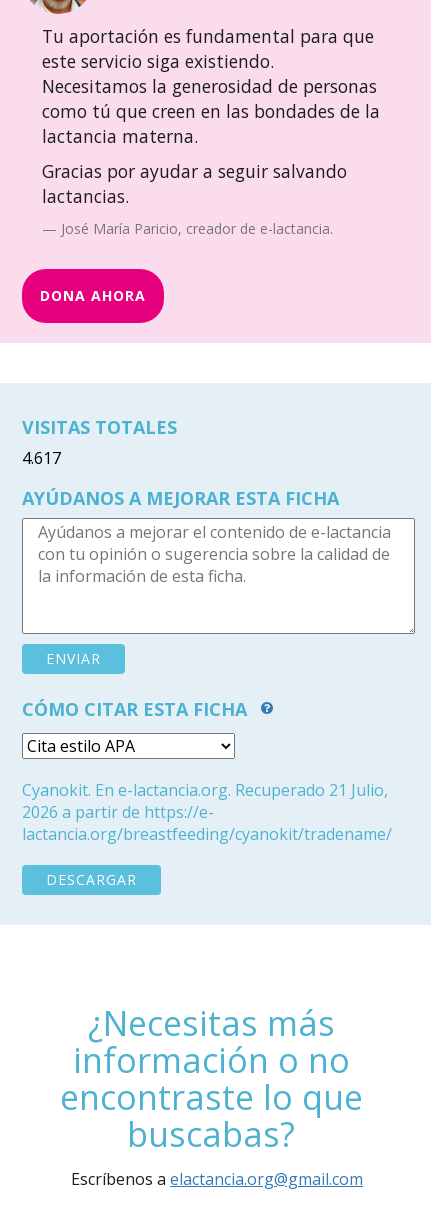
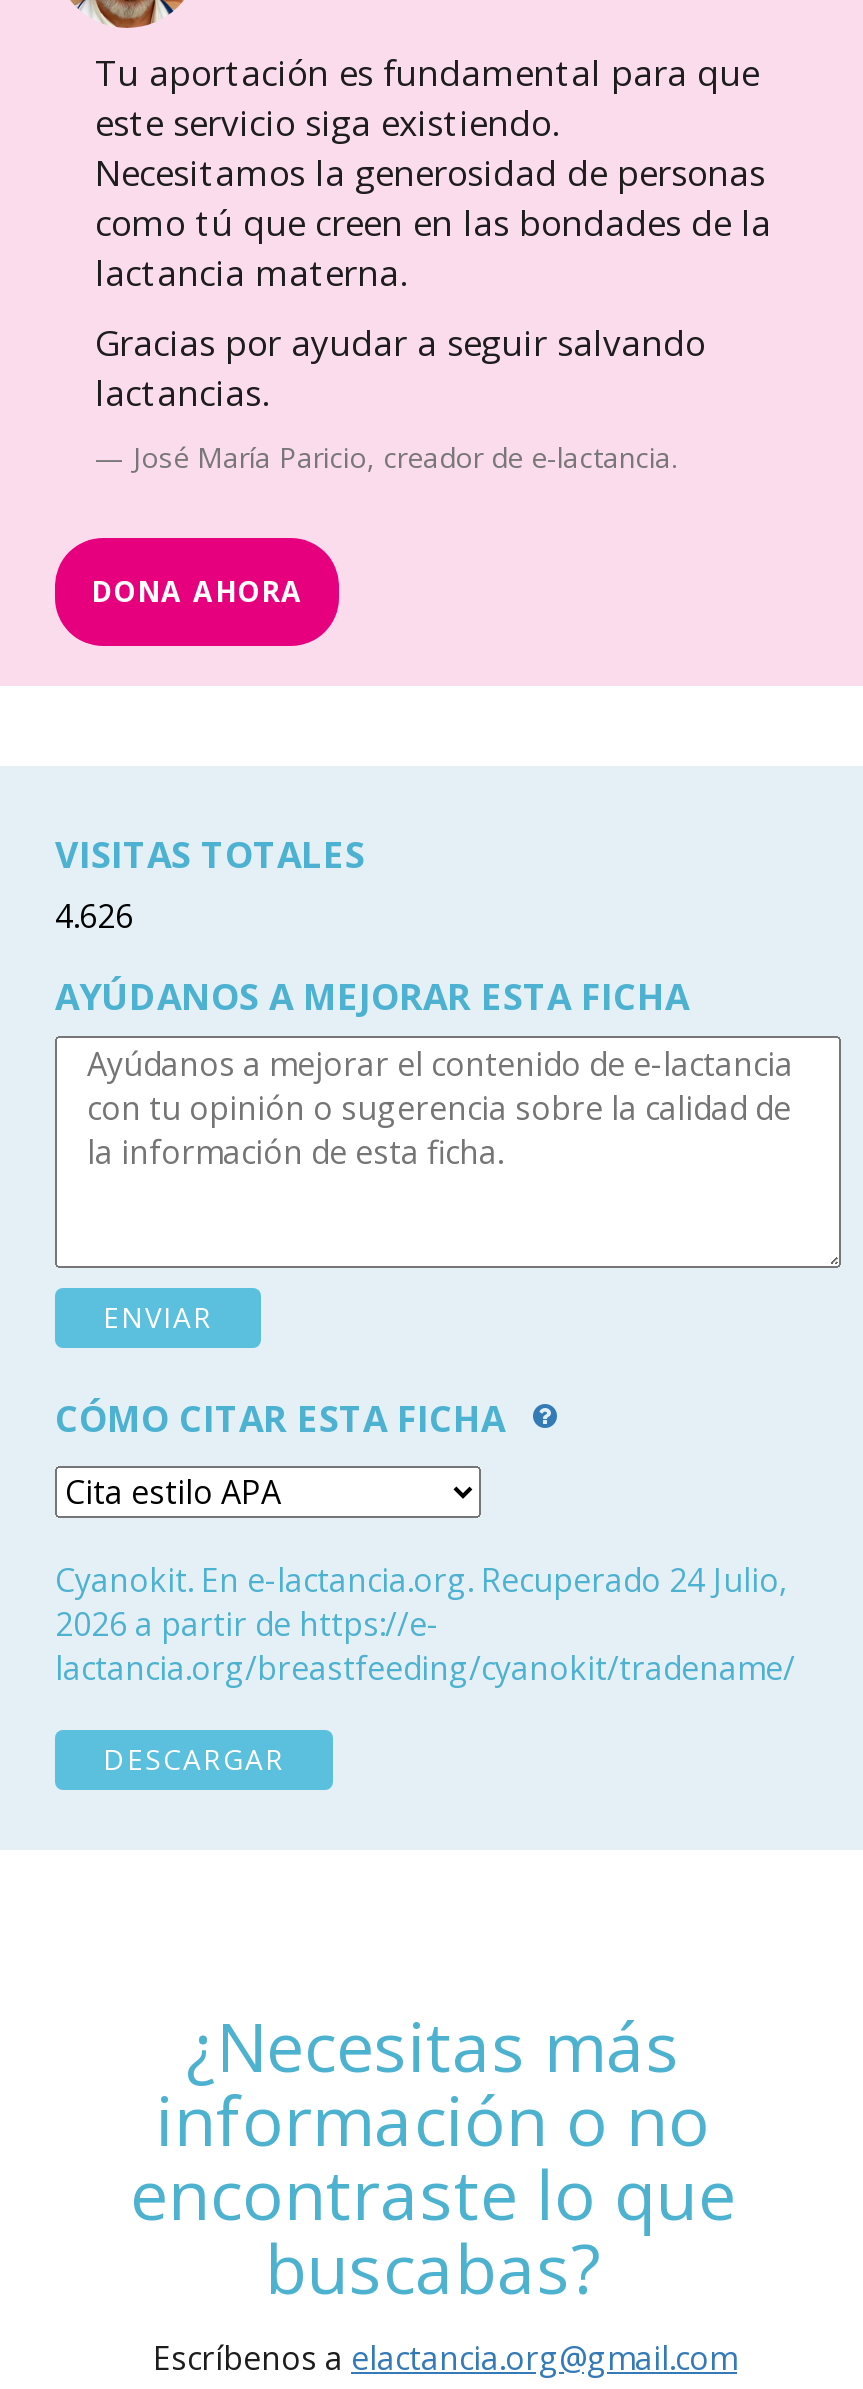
- 4.617
+ 4.626

- Cyanokit. En e-lactancia.org. Recuperado 21 Julio,
+ Cyanokit. En e-lactancia.org. Recuperado 24 Julio,
